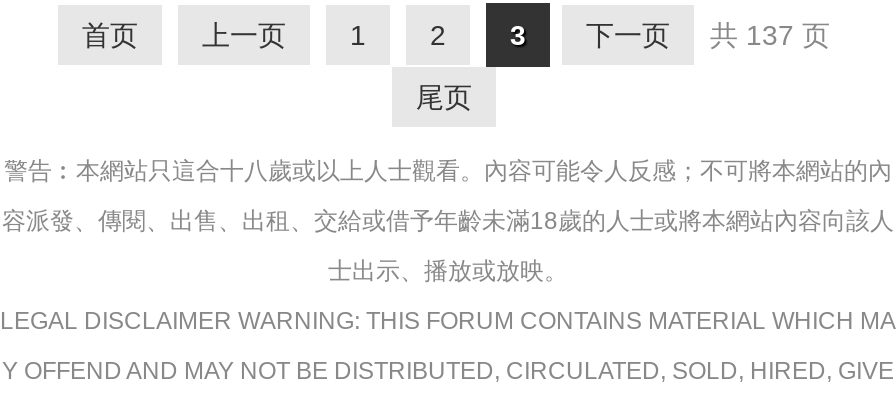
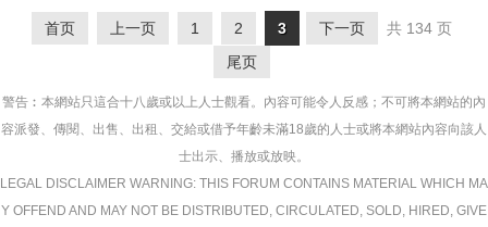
- 首页 上一页 1 2 3 下一页 共 137 页
+ 首页 上一页 1 2 3 下一页 共 134 页
